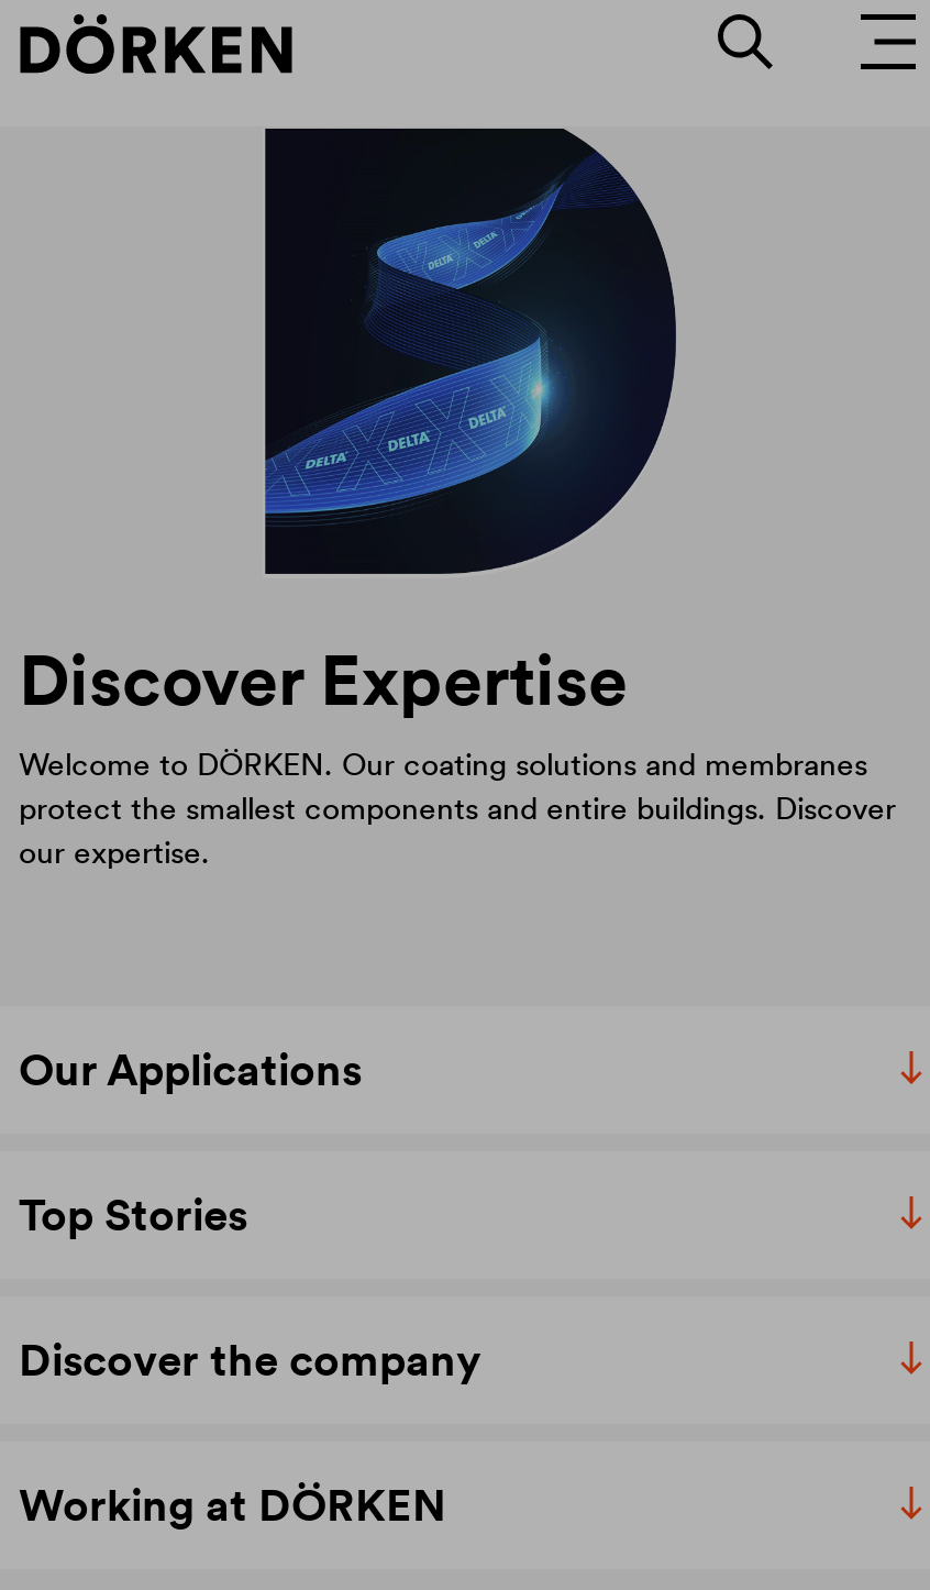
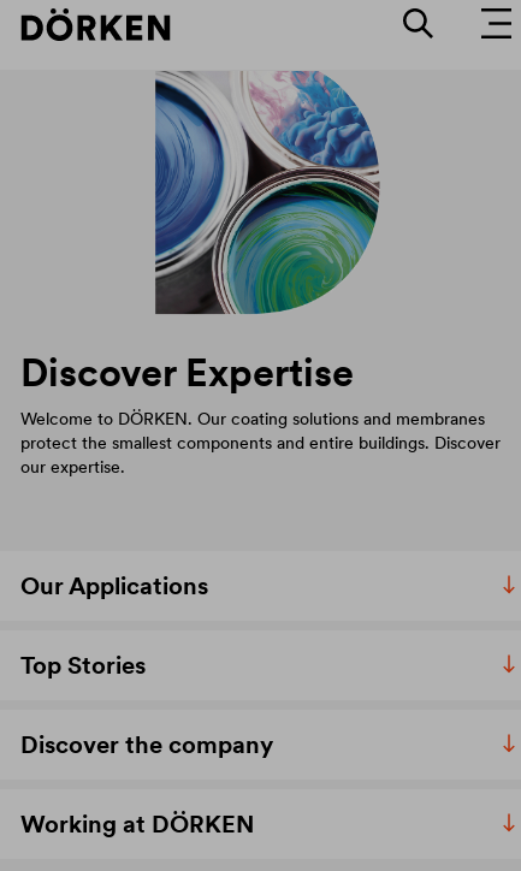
- [image]
+ [image]
